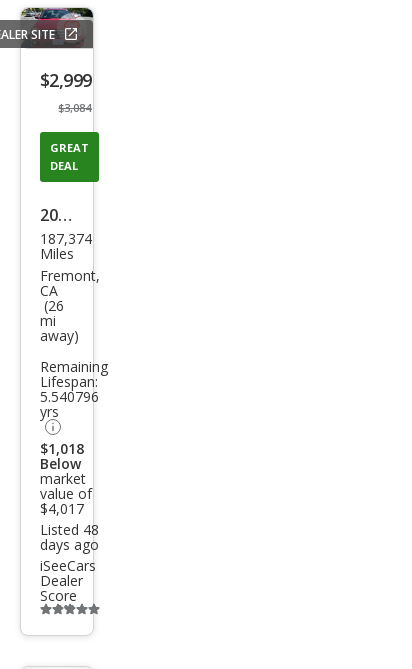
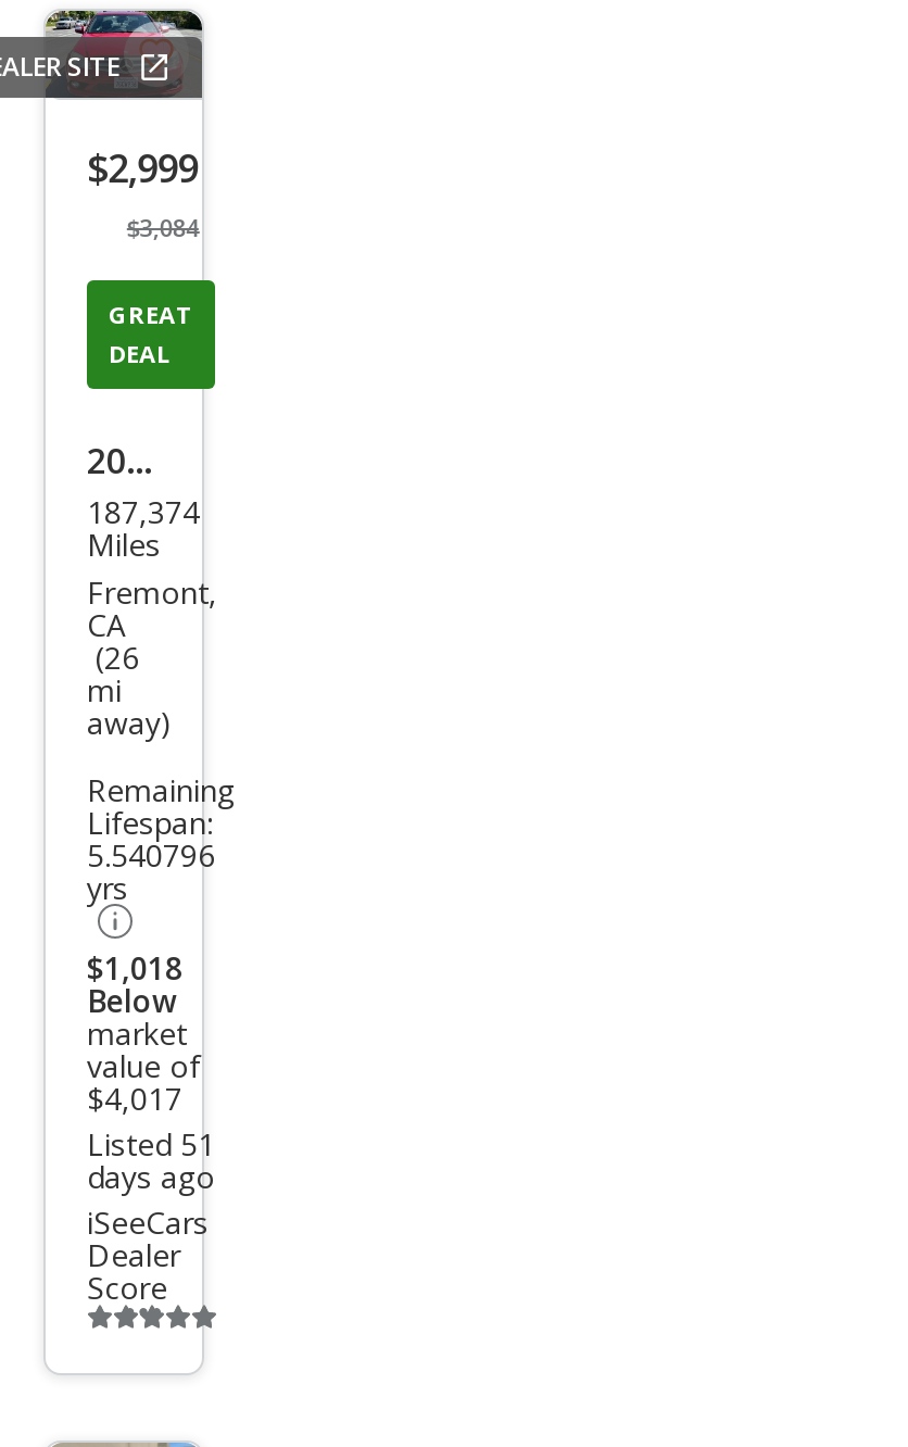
- Listed 48
+ Listed 51
